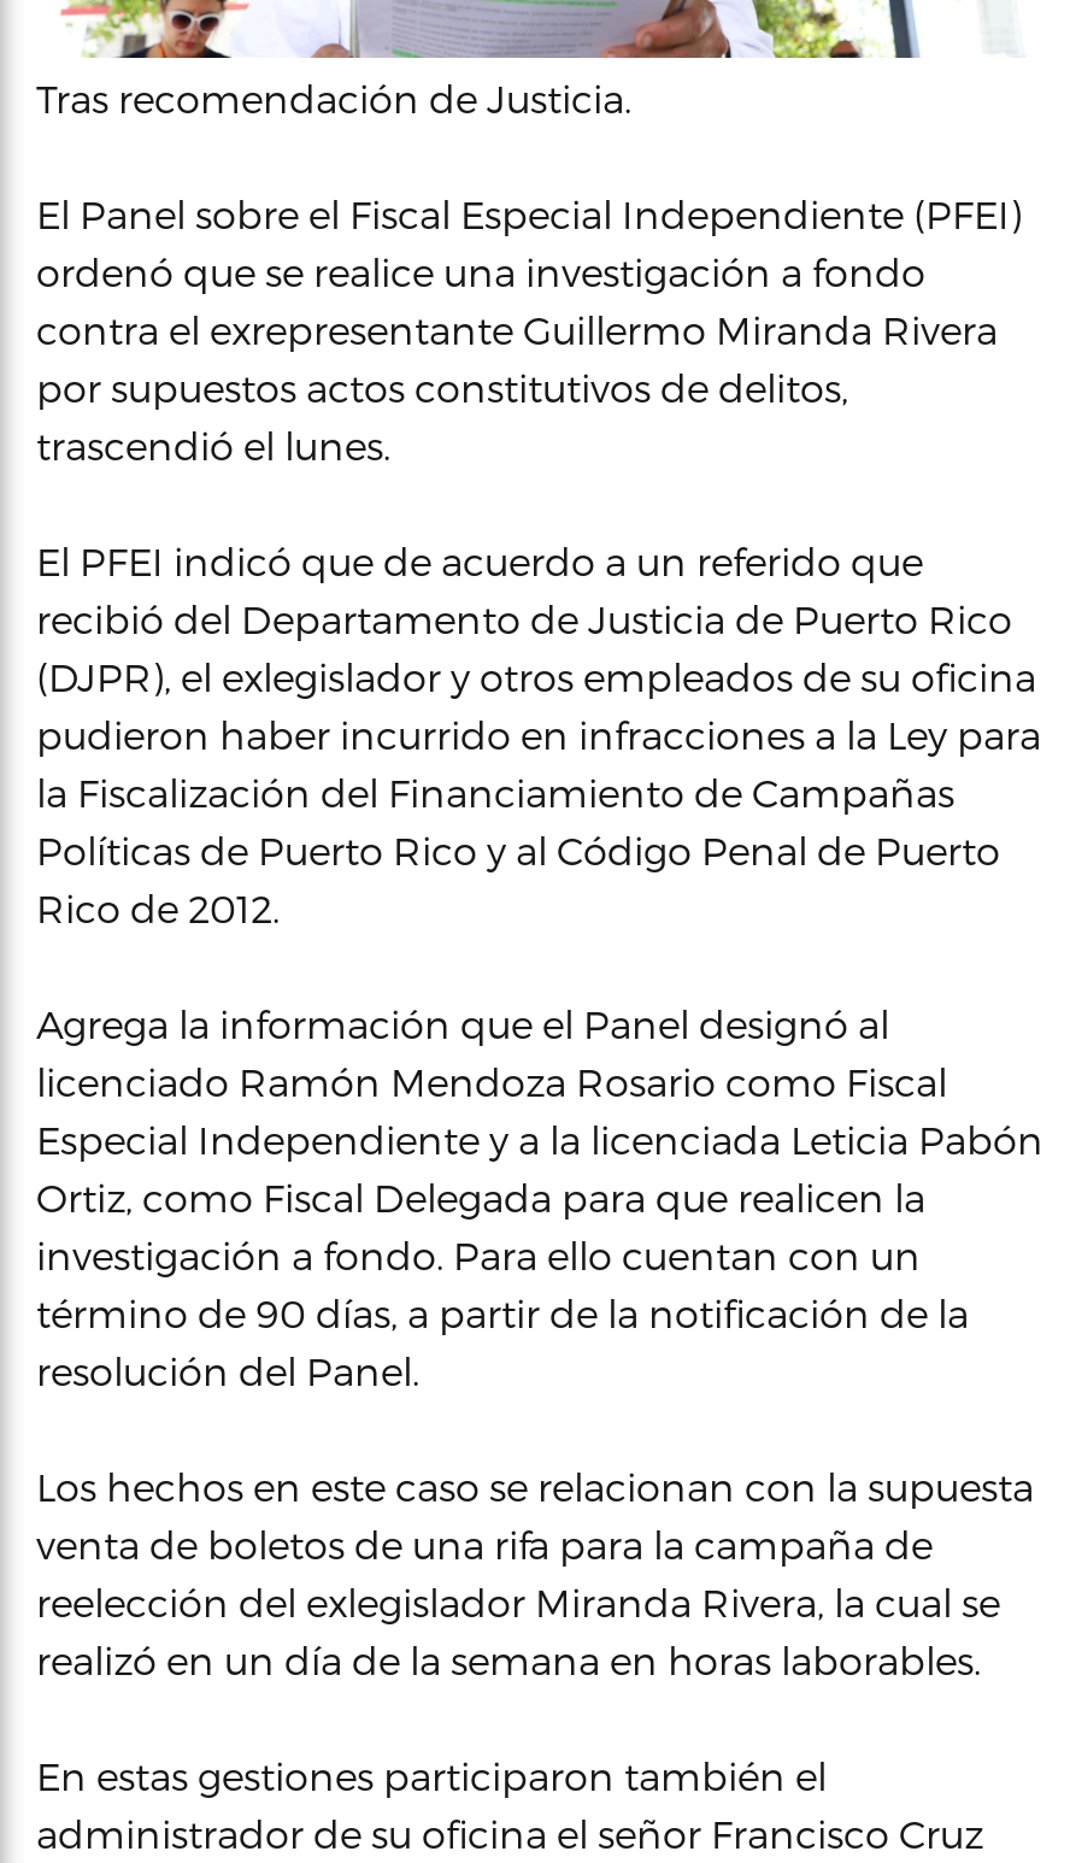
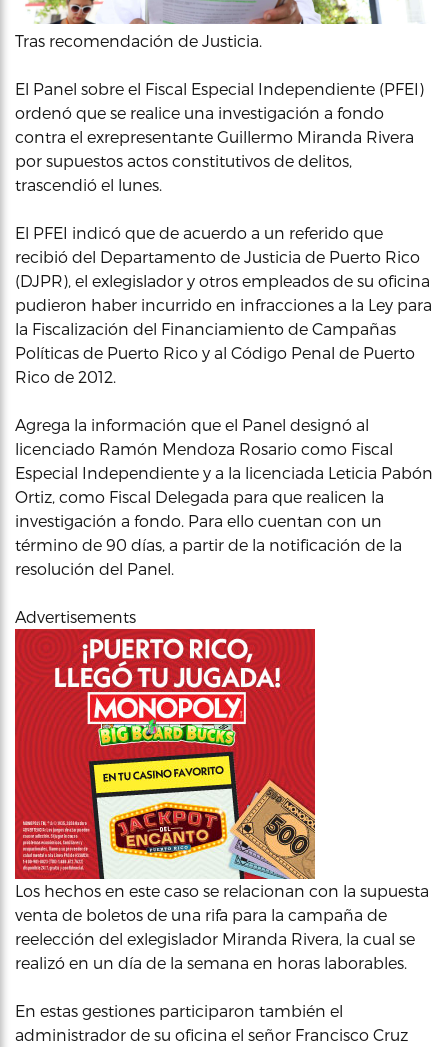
+ [image]

+ Advertisements
